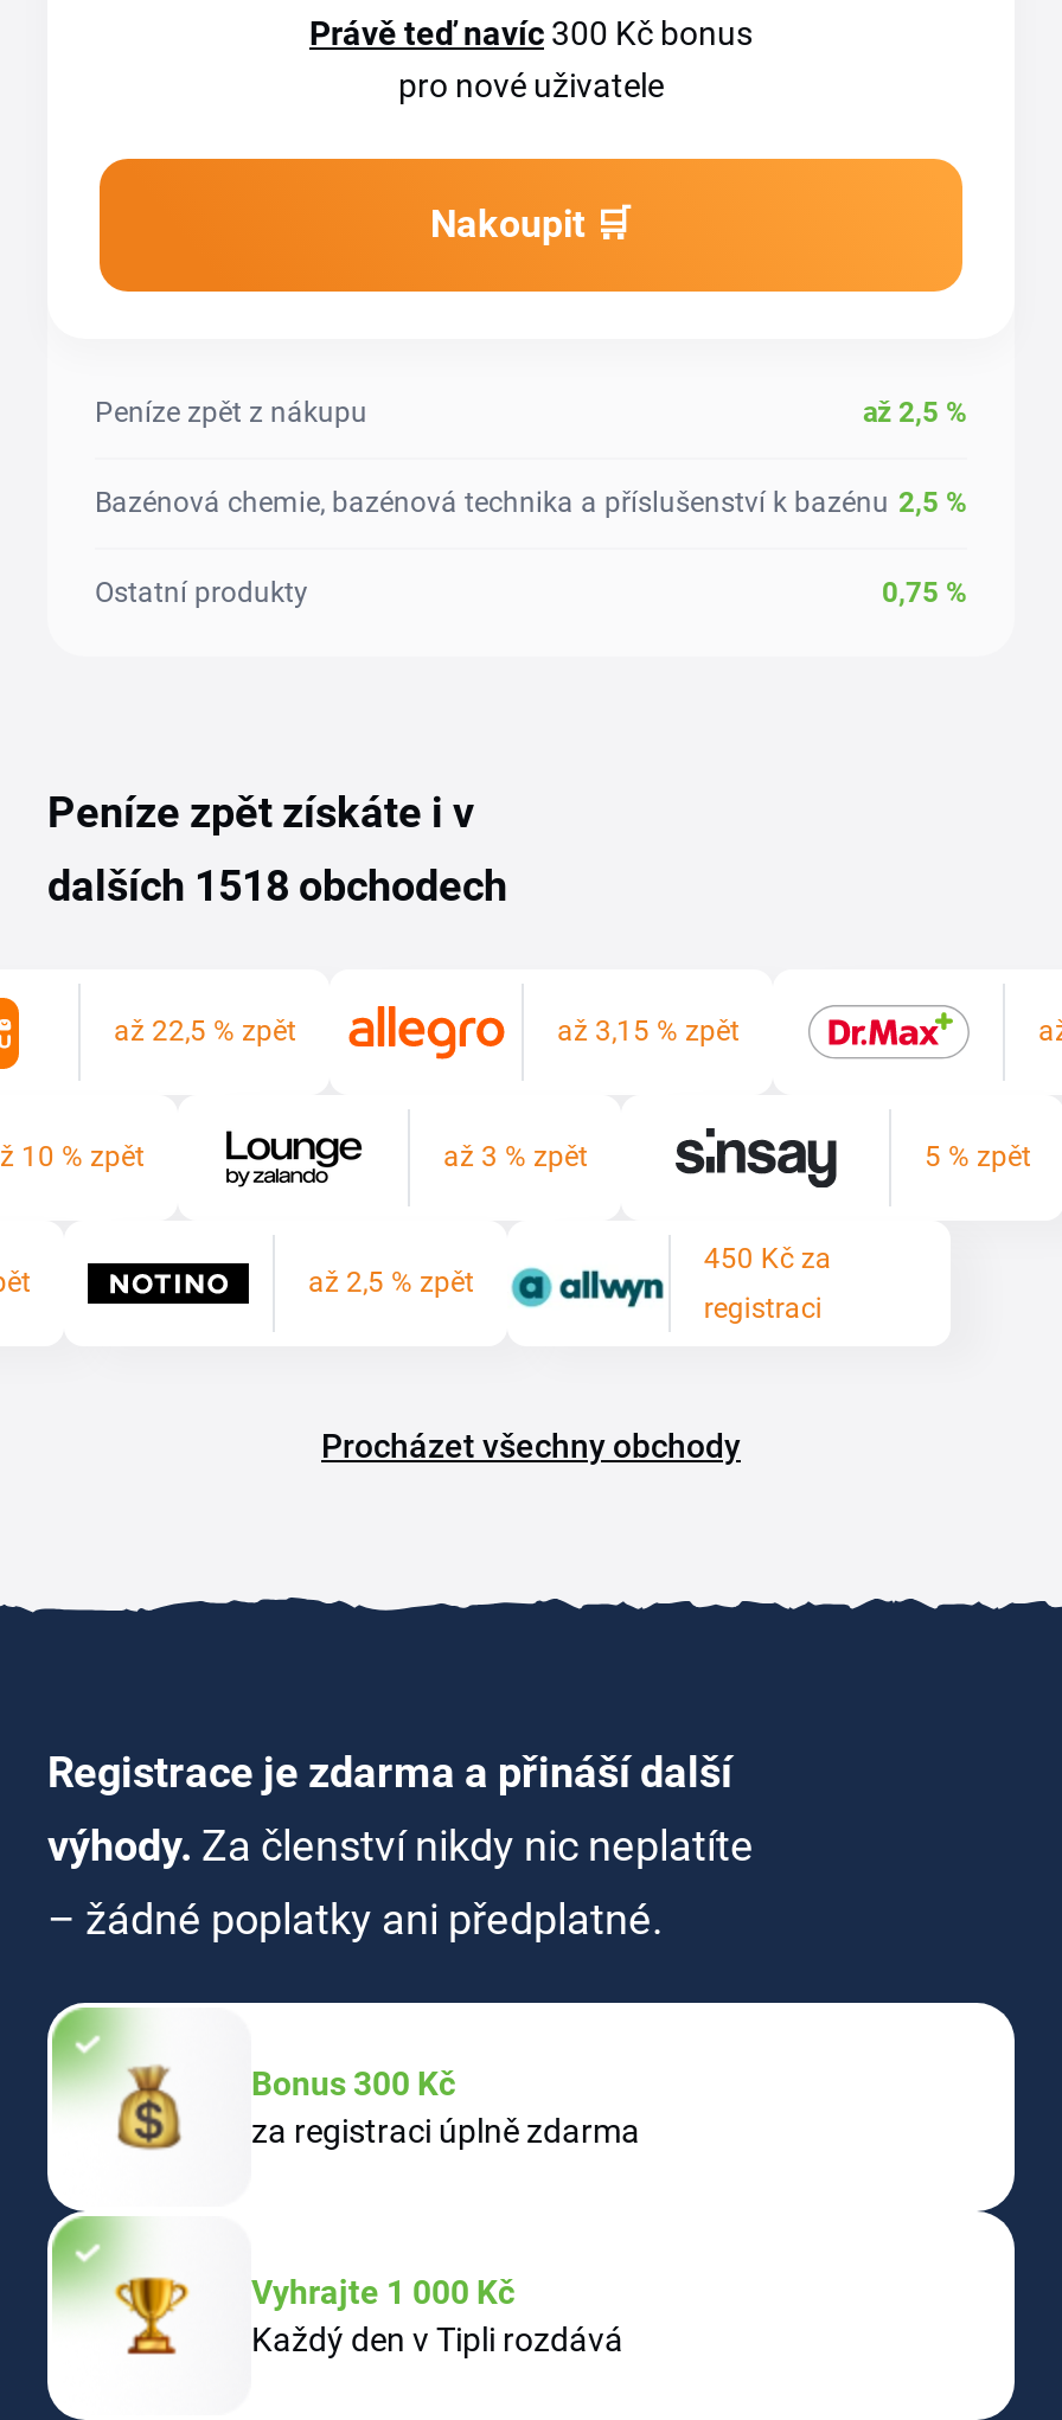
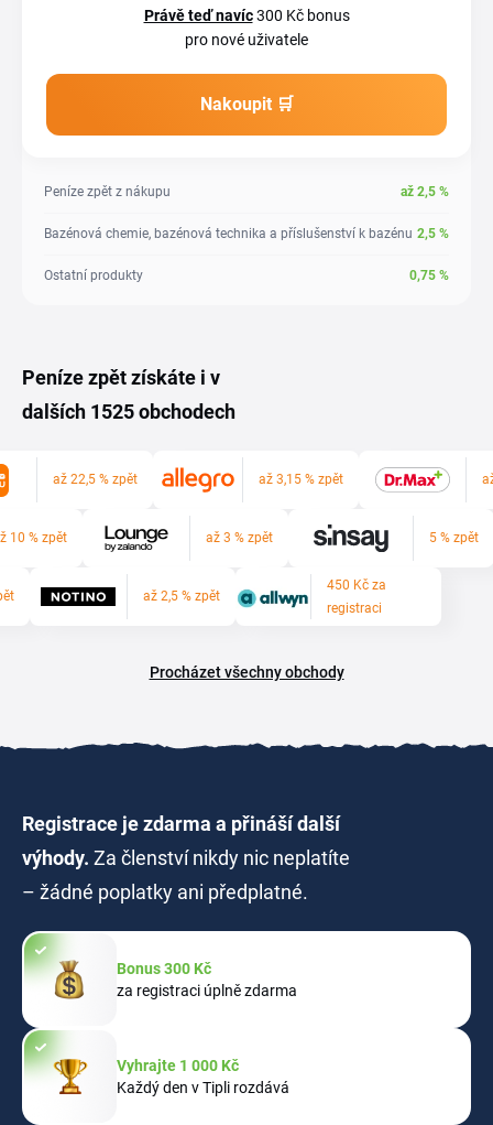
- dalších 1518 obchodech
+ dalších 1525 obchodech
